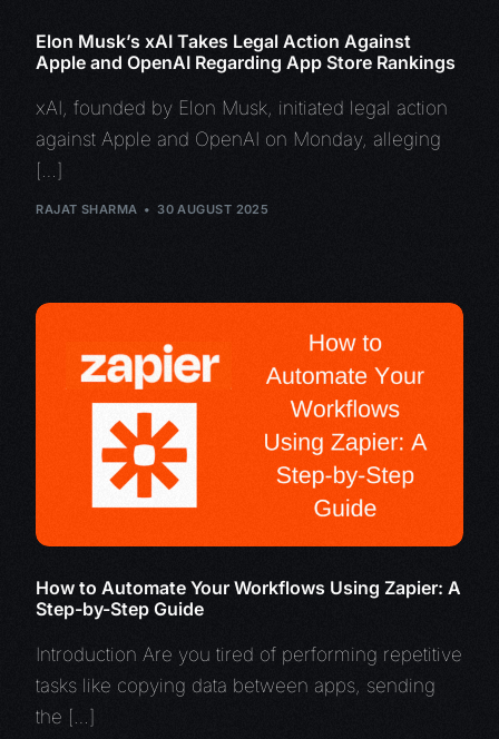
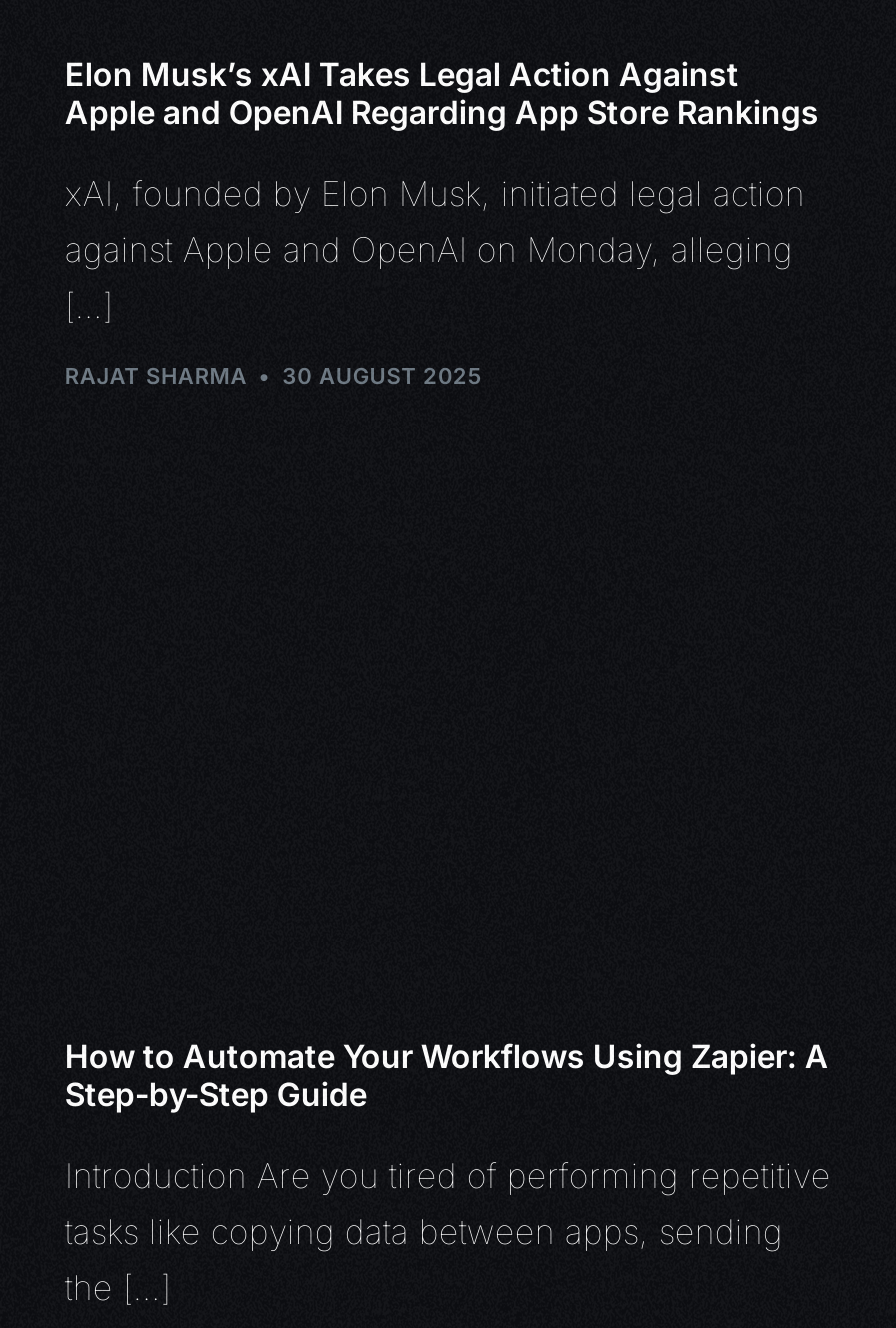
- [image]
